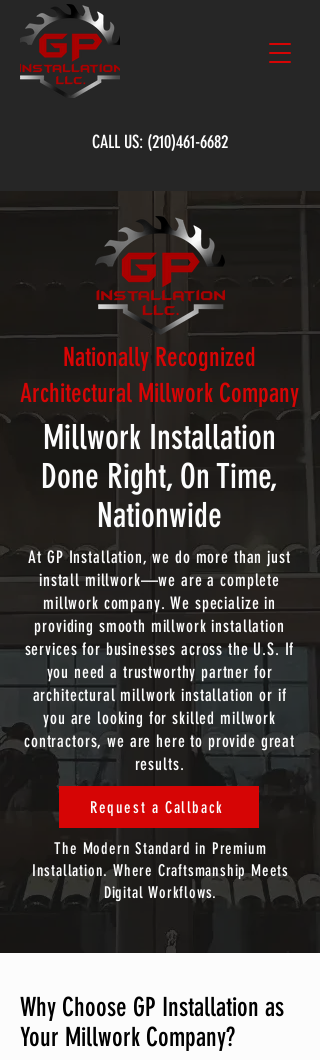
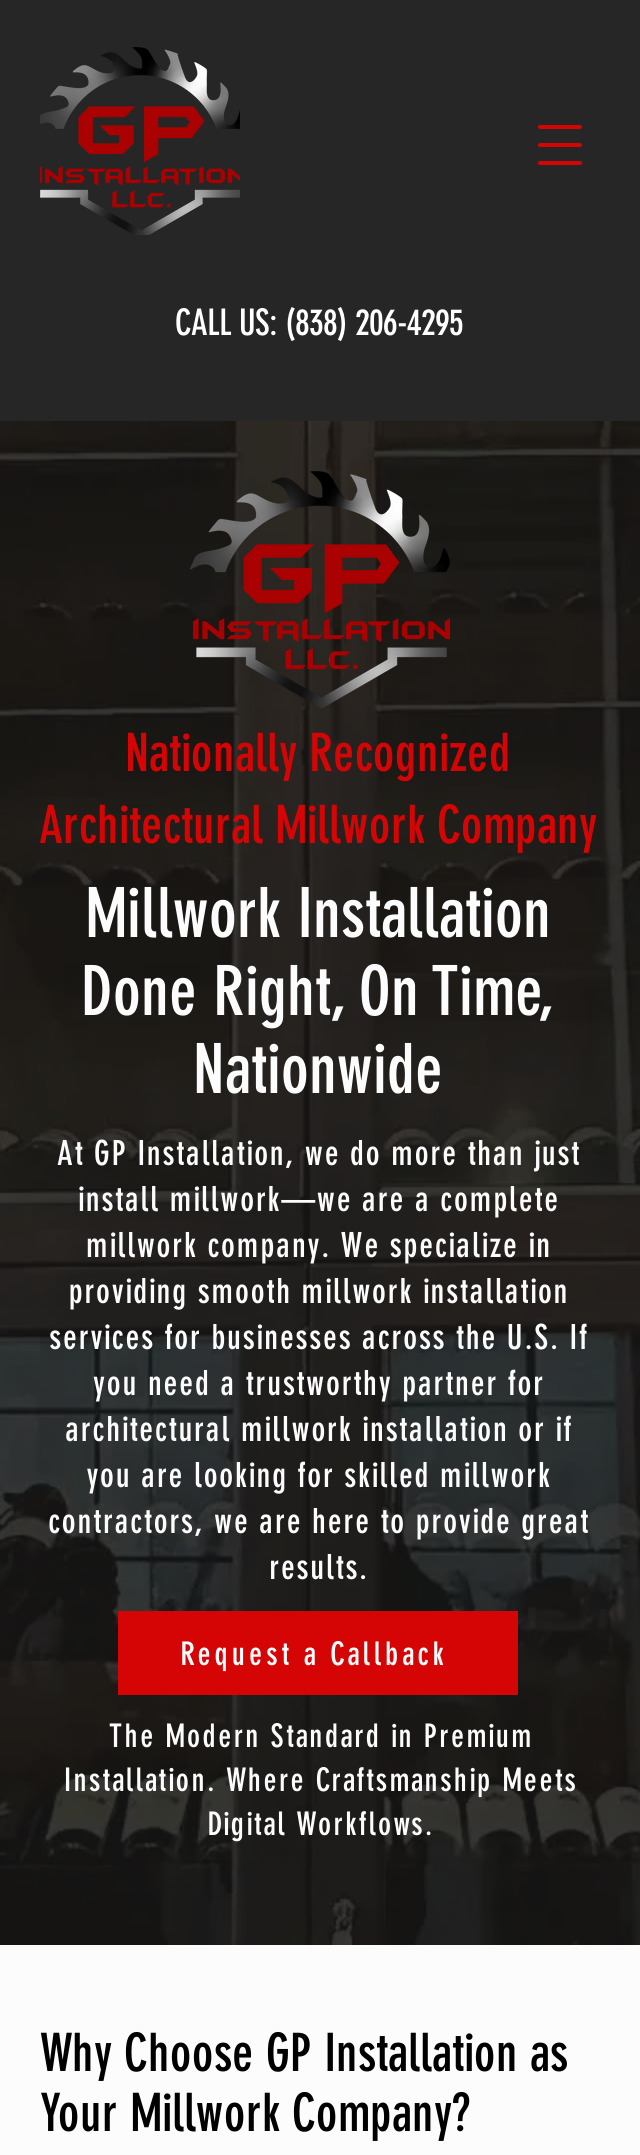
- CALL US: (210)461-6682
+ CALL US: (838) 206-4295
